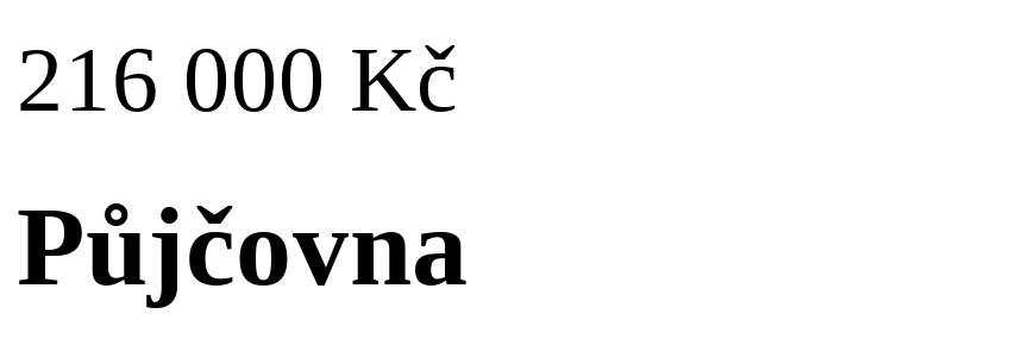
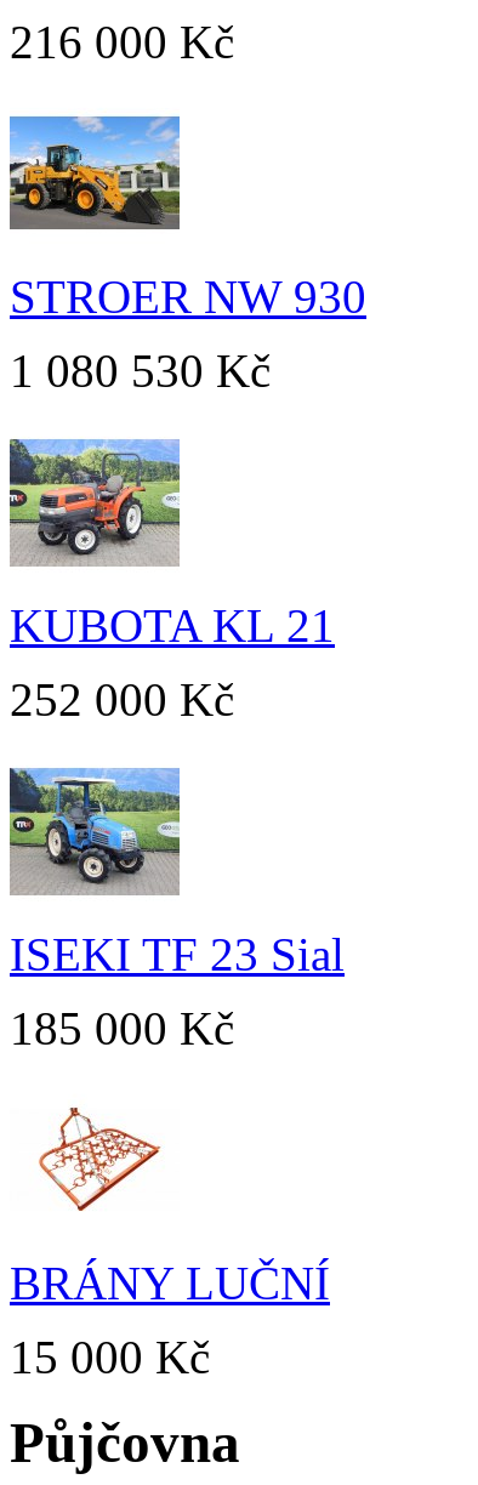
+ [image]
+ STROER NW 930
+ 1 080 530 Kč

+ [image]
+ KUBOTA KL 21
+ 252 000 Kč

+ [image]
+ ISEKI TF 23 Sial
+ 185 000 Kč

+ [image]
+ BRÁNY LUČNÍ
+ 15 000 Kč
